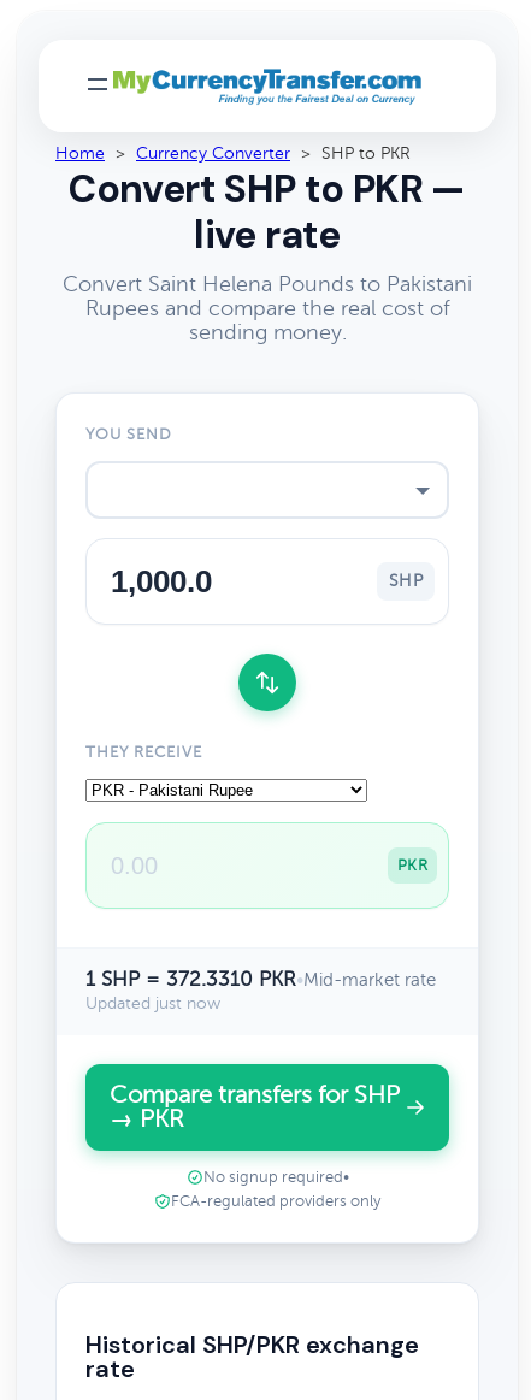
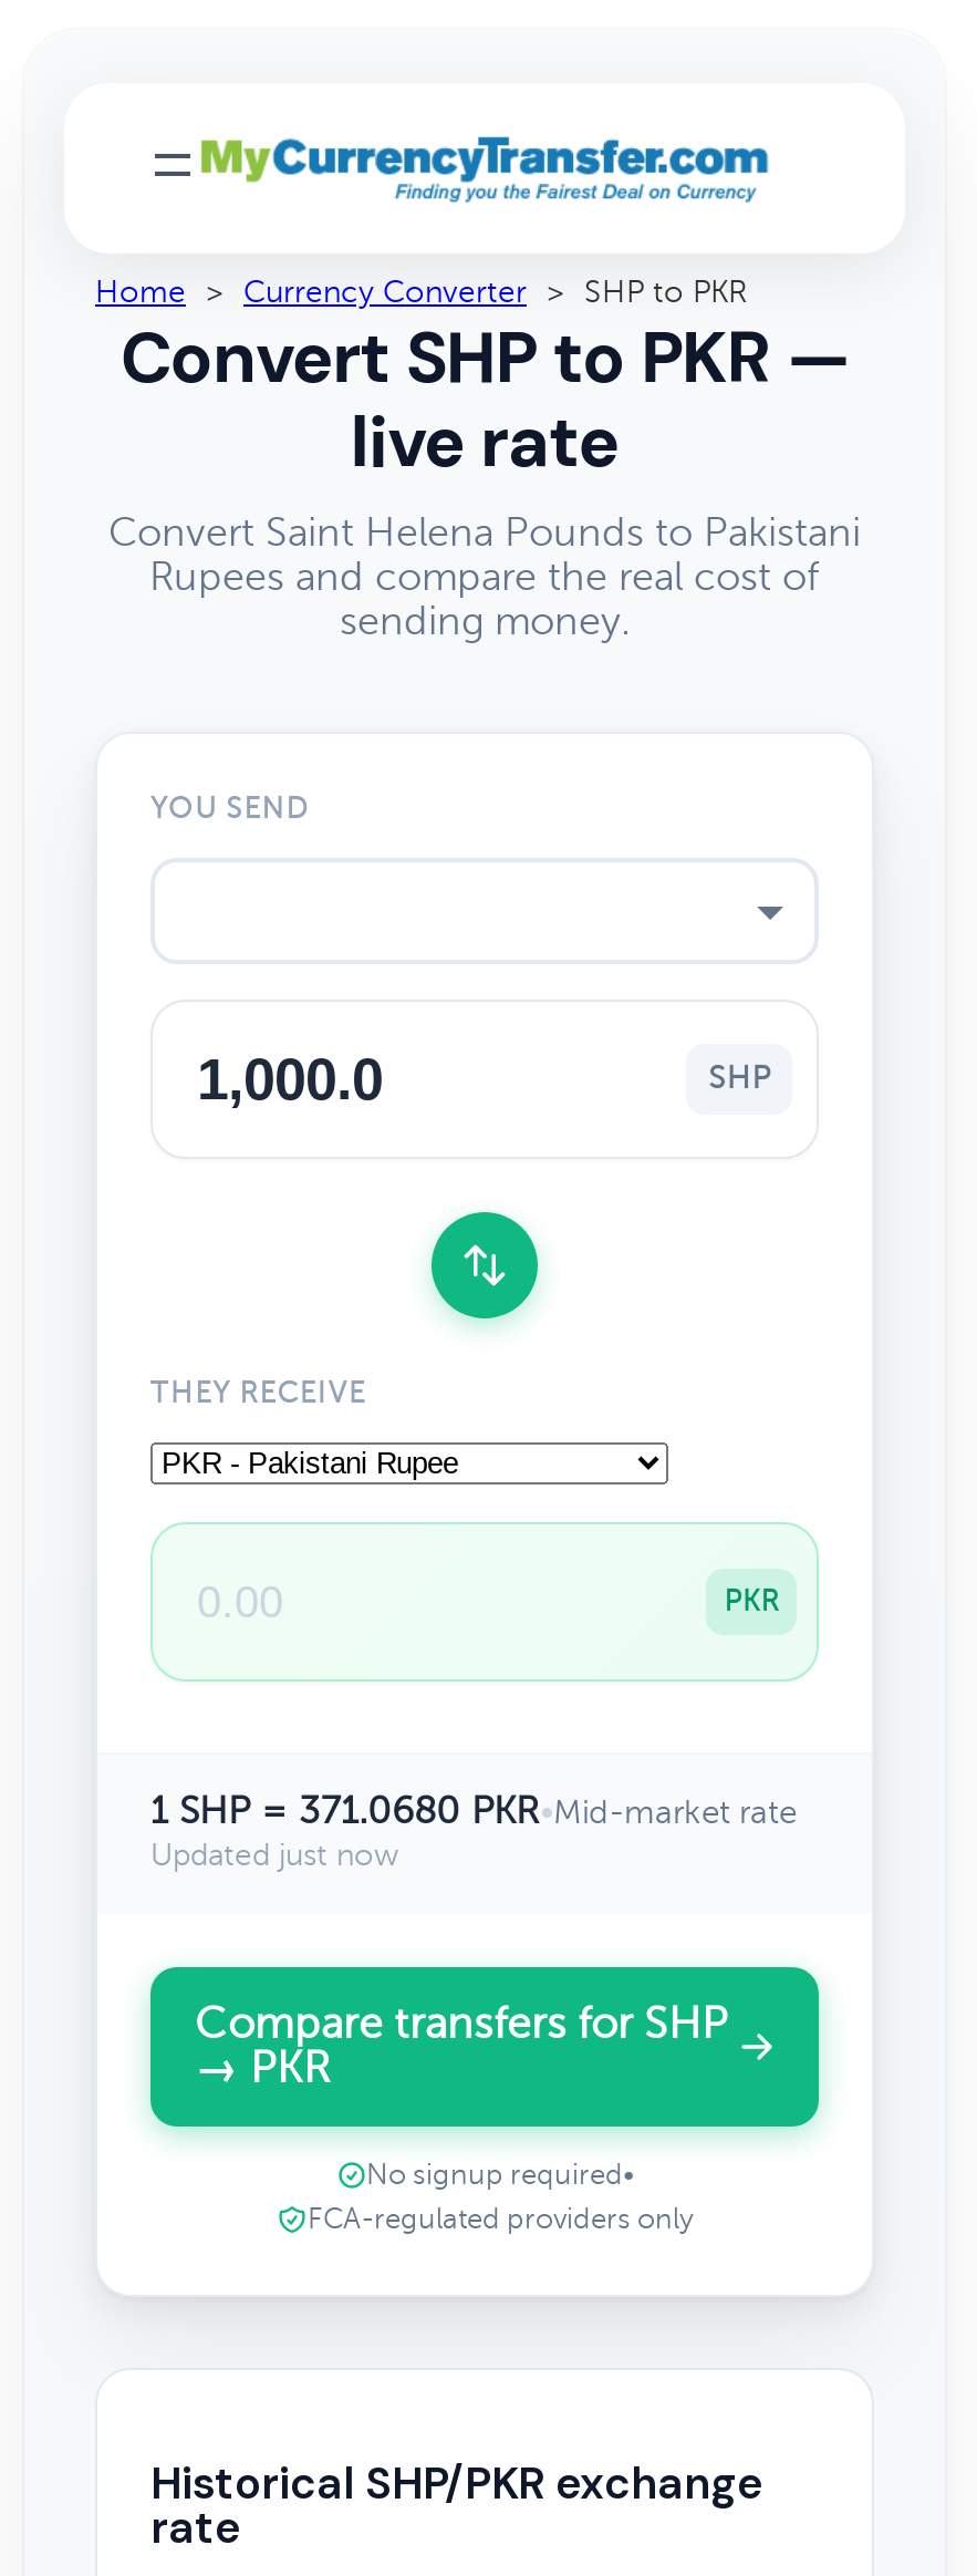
- 1 SHP = 372.3310 PKR • Mid-market rate
+ 1 SHP = 371.0680 PKR • Mid-market rate
